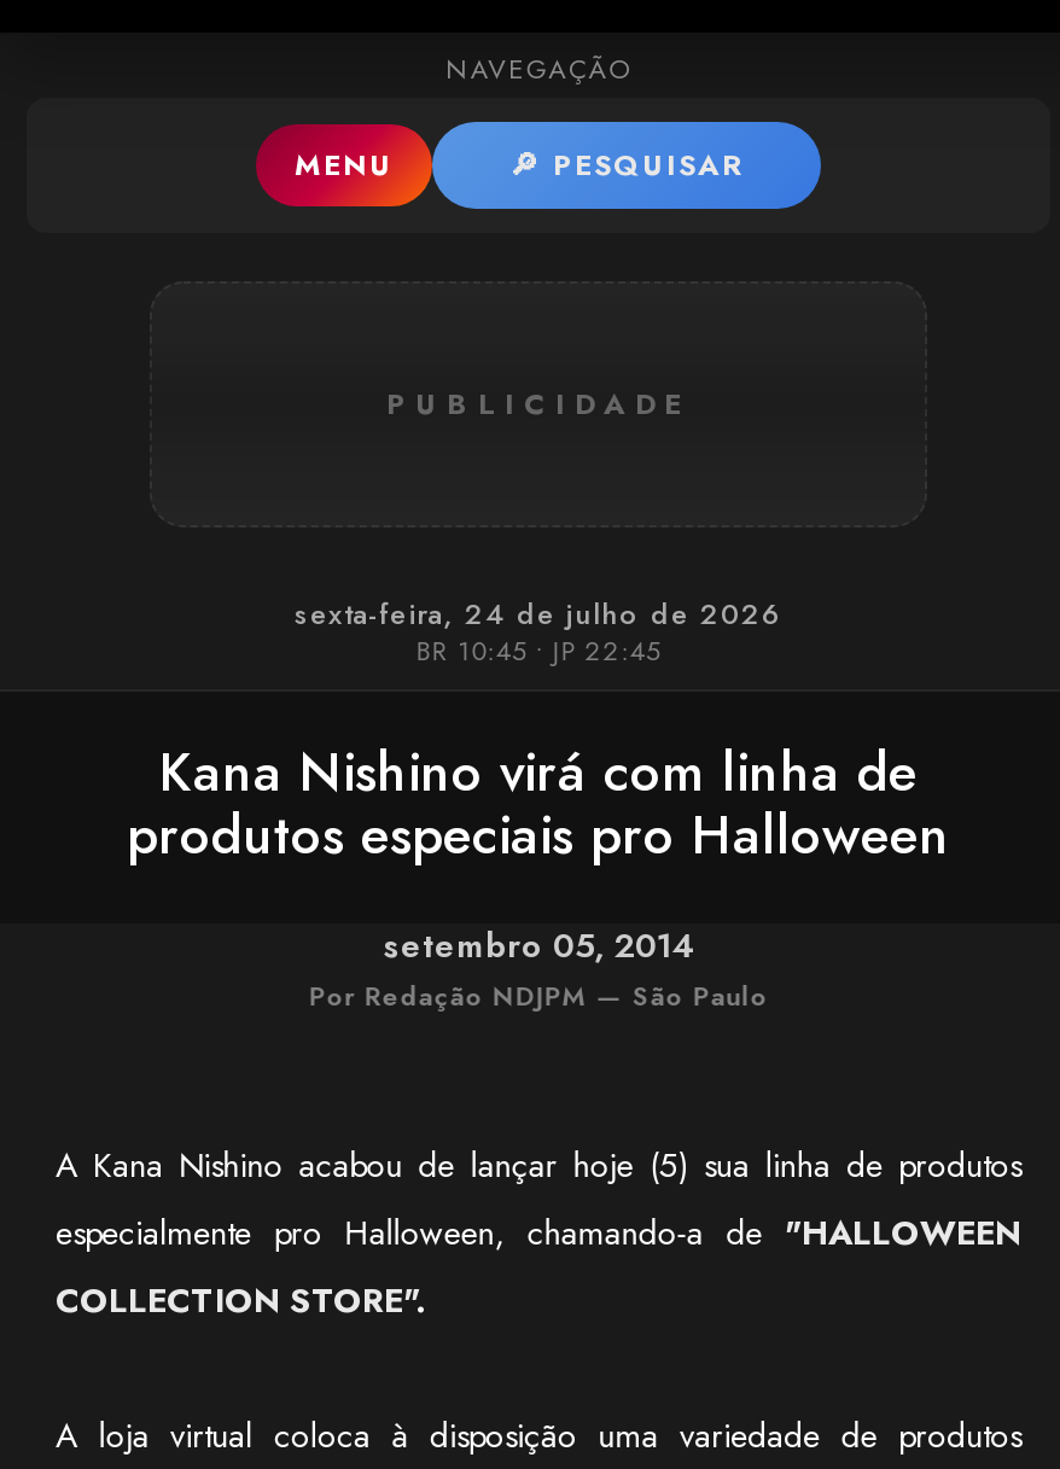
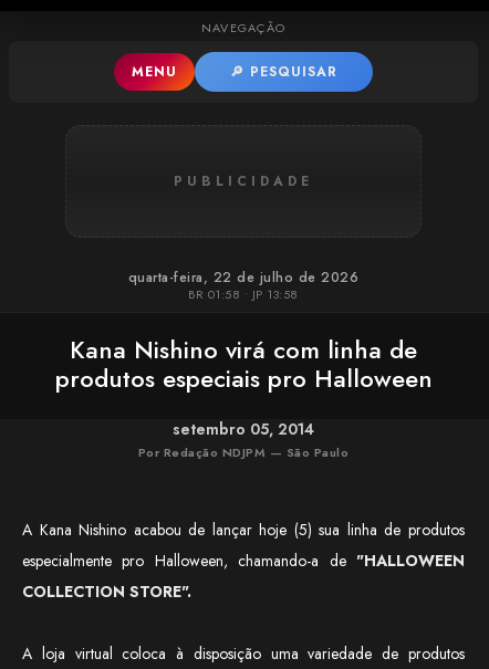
- sexta-feira, 24 de julho de 2026
+ quarta-feira, 22 de julho de 2026

- BR 10:45 • JP 22:45
+ BR 01:58 • JP 13:58
